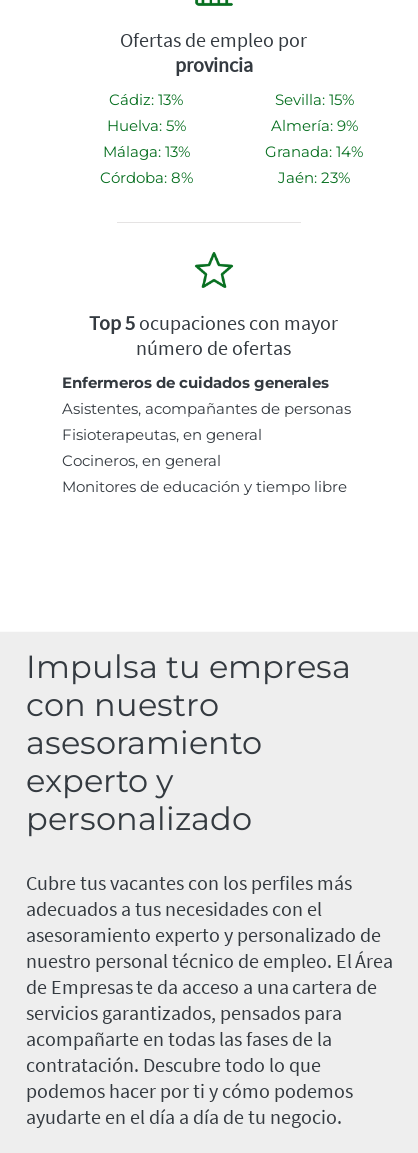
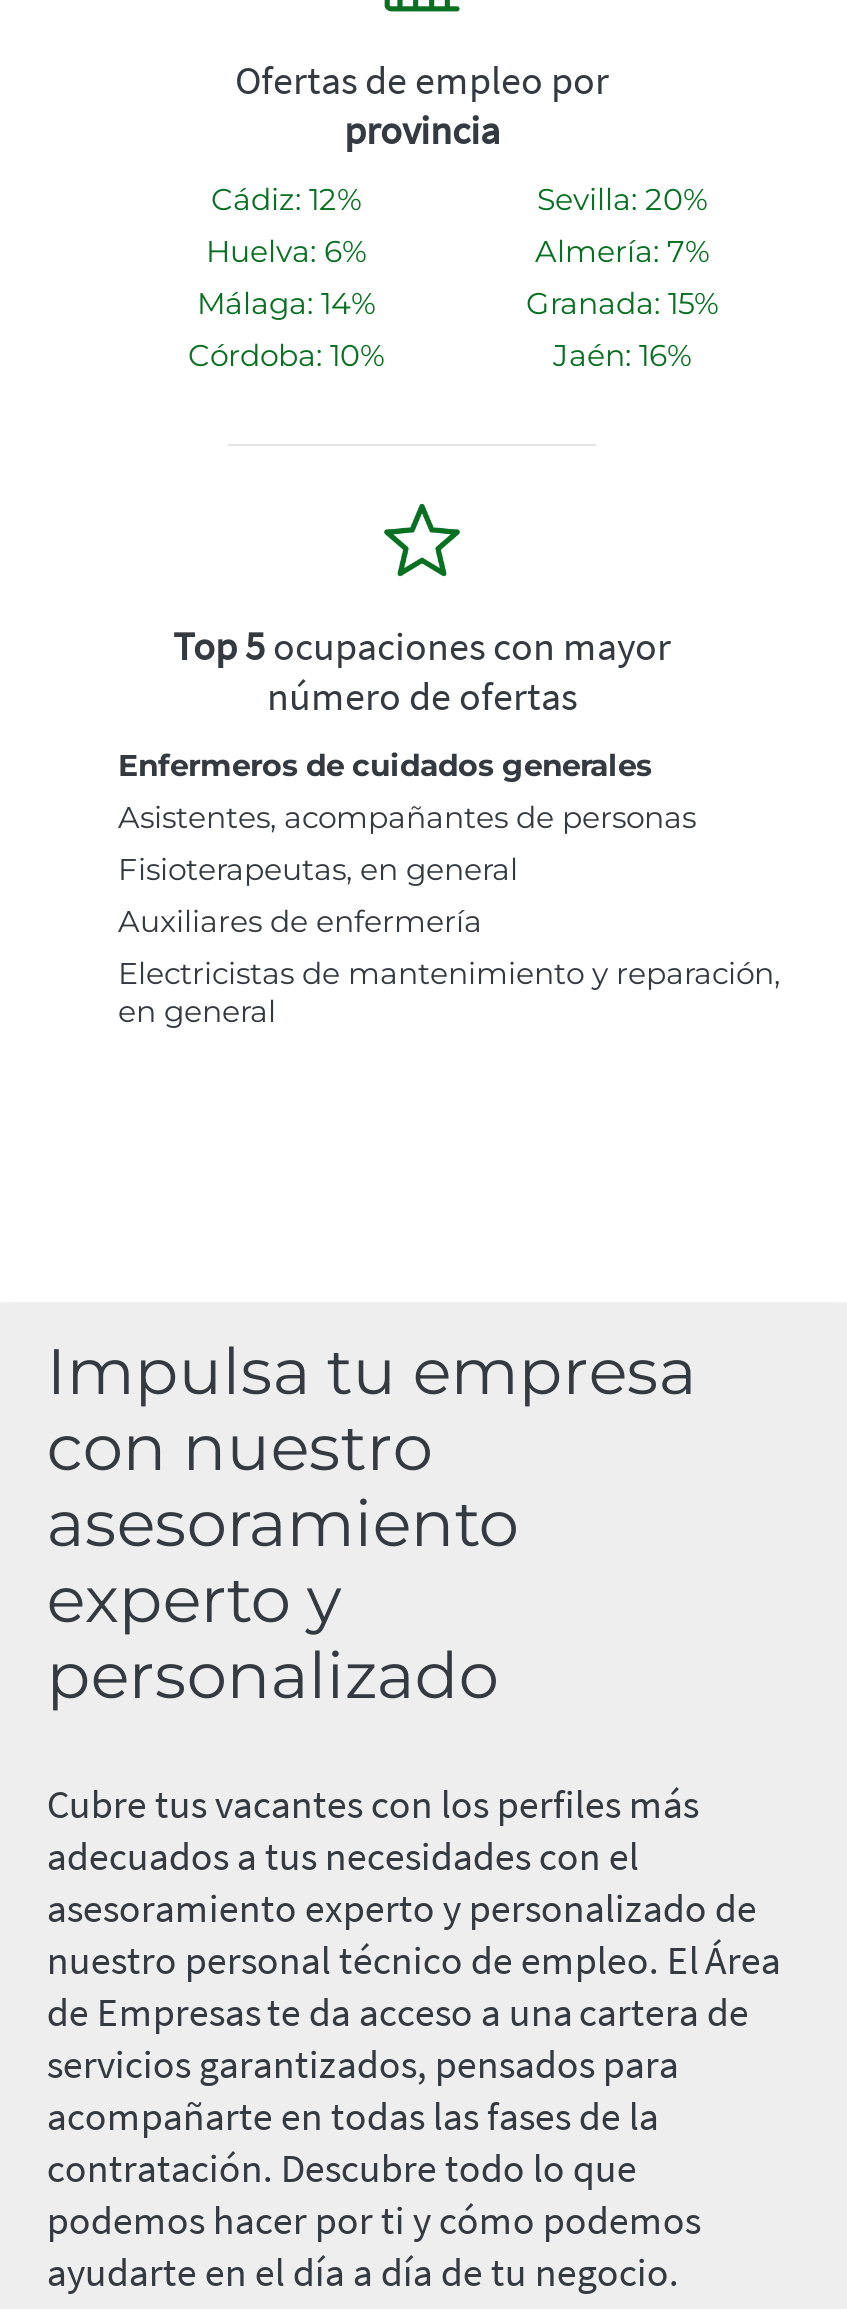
- Cádiz: 13%
+ Cádiz: 12%

- Sevilla: 15%
+ Sevilla: 20%

- Huelva: 5%
+ Huelva: 6%

- Almería: 9%
+ Almería: 7%

- Málaga: 13%
+ Málaga: 14%

- Granada: 14%
+ Granada: 15%

- Córdoba: 8%
+ Córdoba: 10%

- Jaén: 23%
+ Jaén: 16%

- Cocineros, en general
- Monitores de educación y tiempo libre
+ Auxiliares de enfermería
+ Electricistas de mantenimiento y reparación,
+ en general
